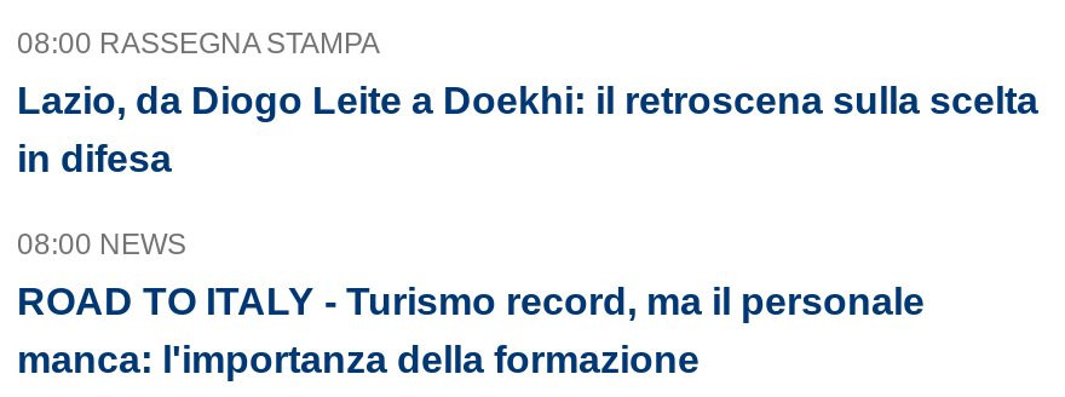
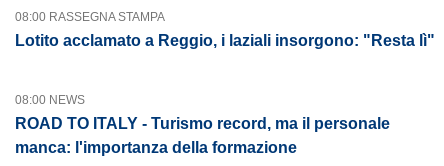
- Lazio, da Diogo Leite a Doekhi: il retroscena sulla scelta
- in difesa
+ Lotito acclamato a Reggio, i laziali insorgono: "Resta lì"
